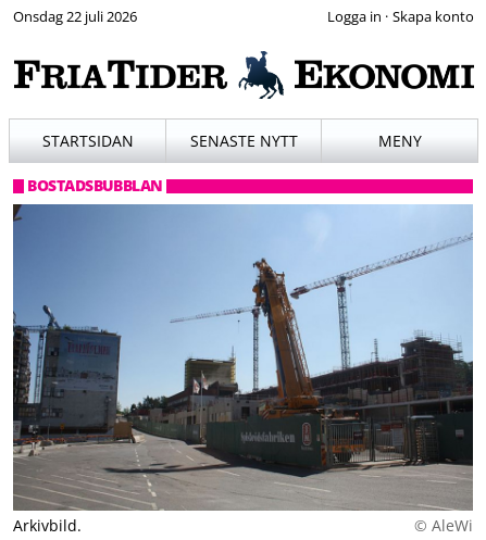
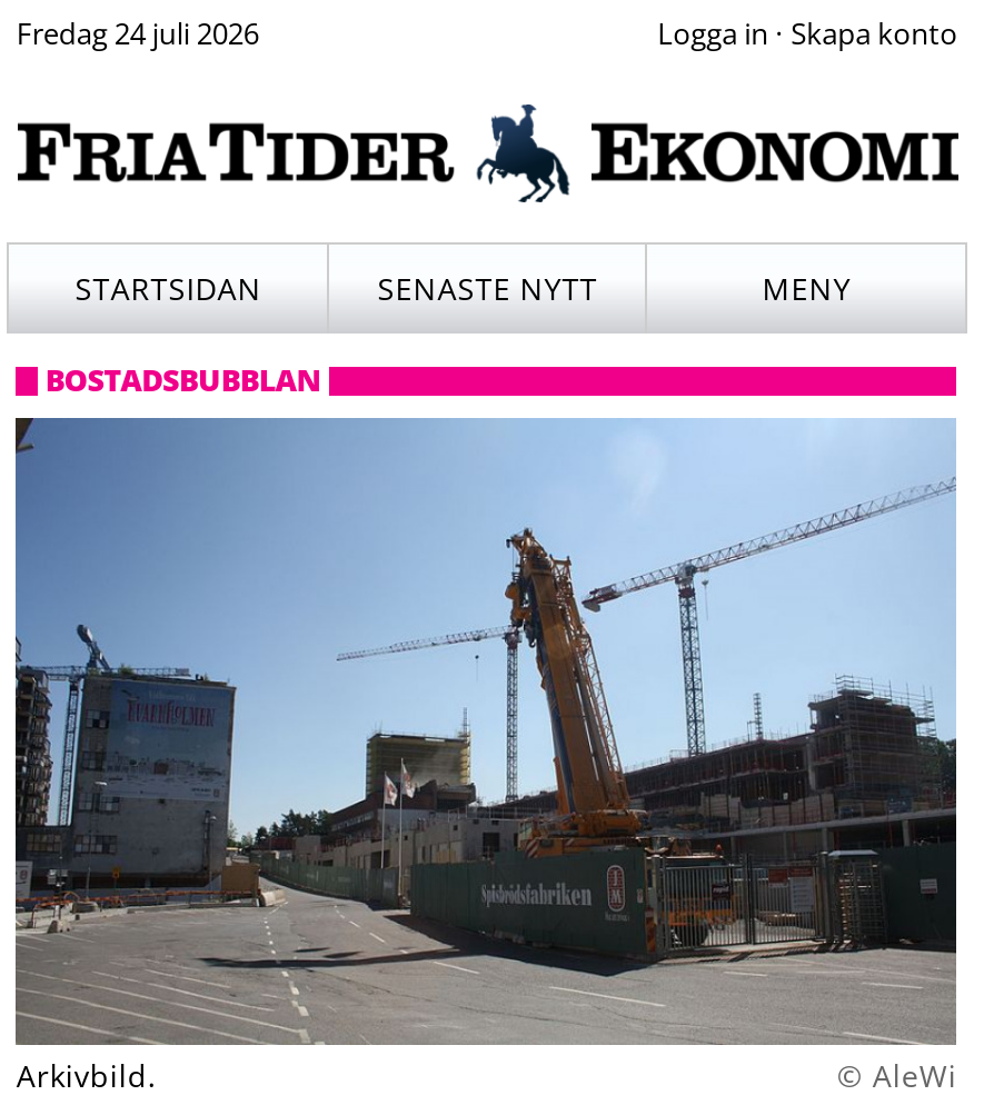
- Onsdag 22 juli 2026
+ Fredag 24 juli 2026
